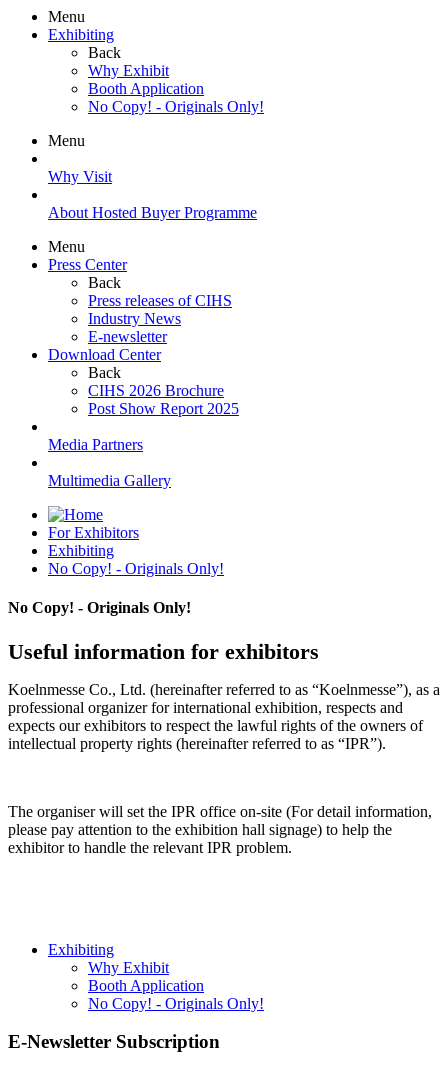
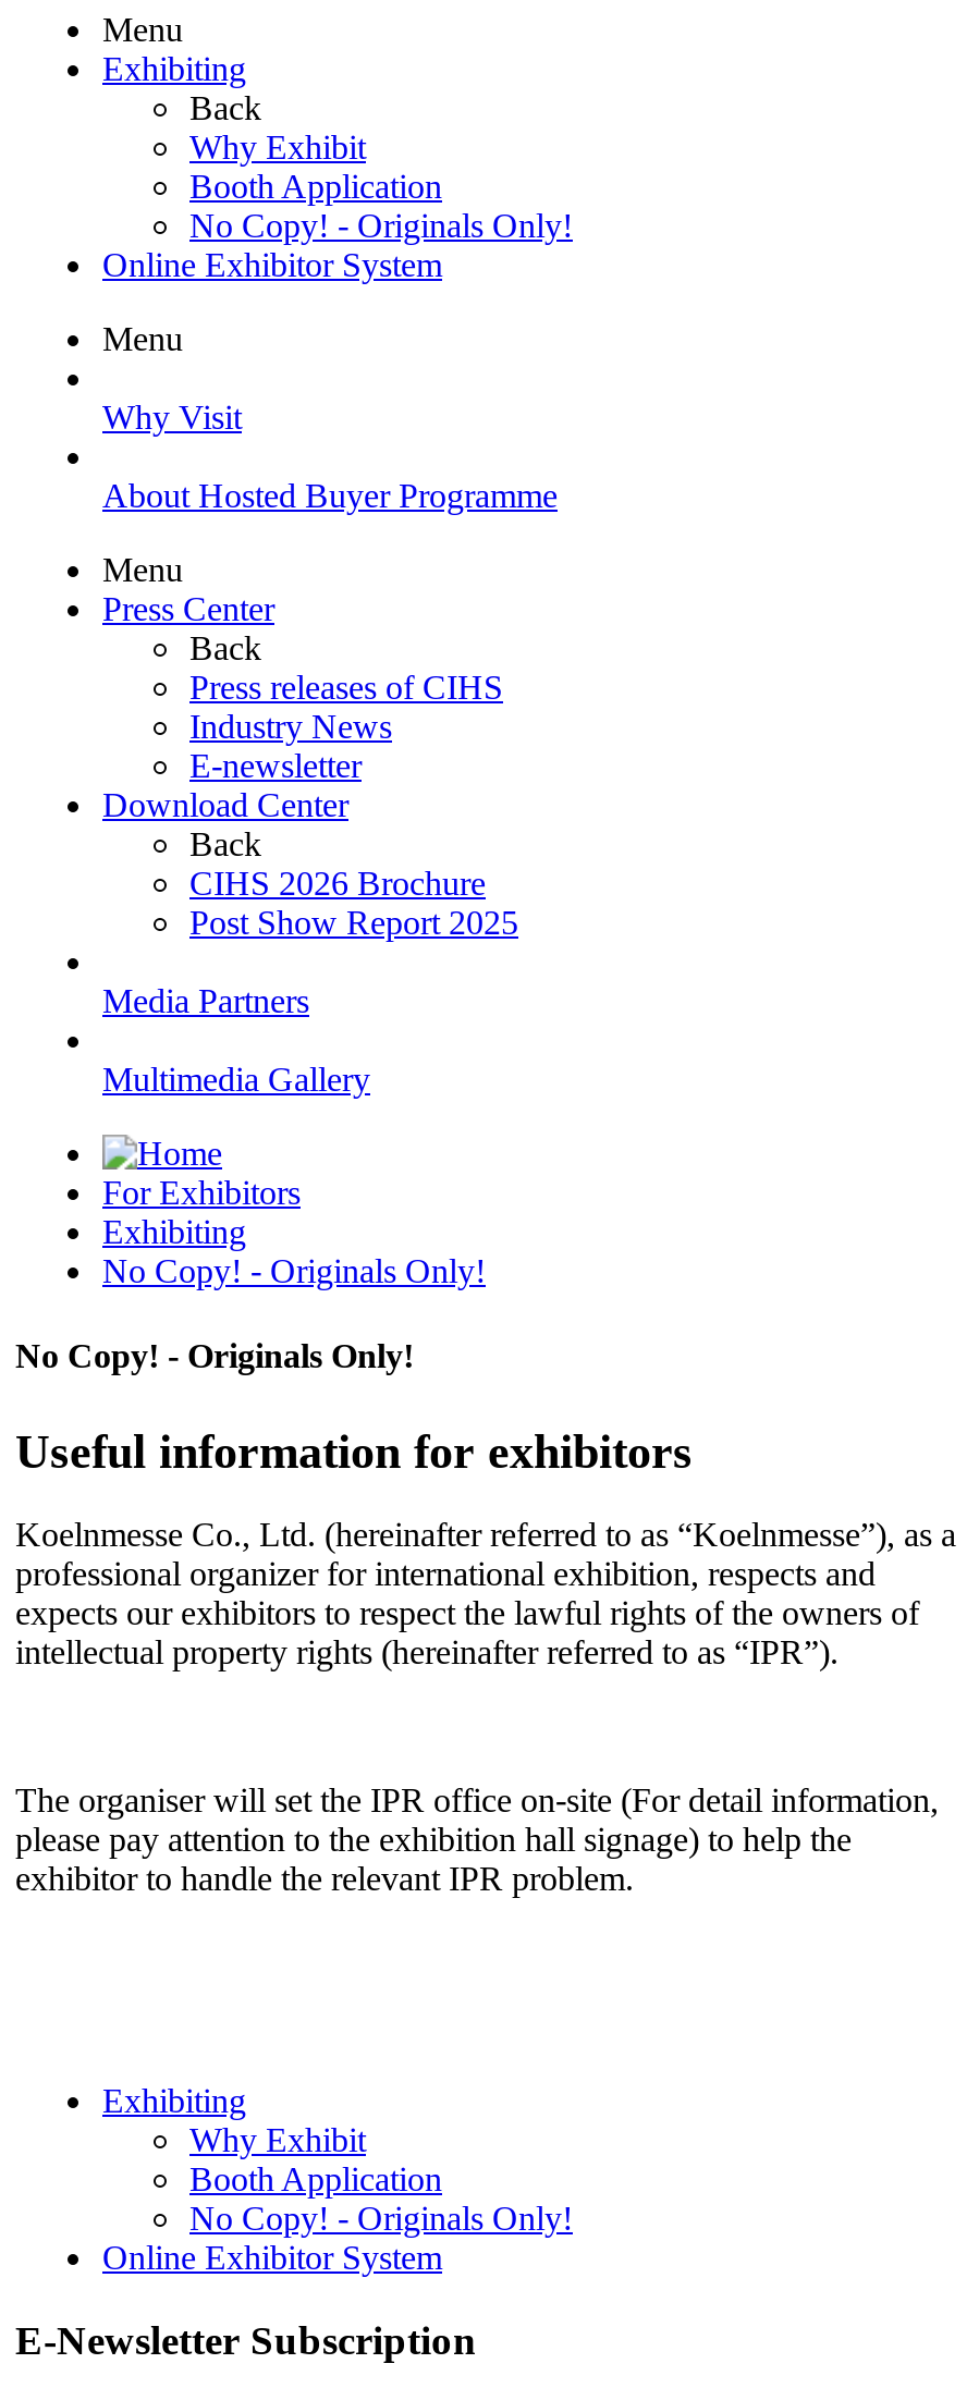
+ Online Exhibitor System

+ Online Exhibitor System
